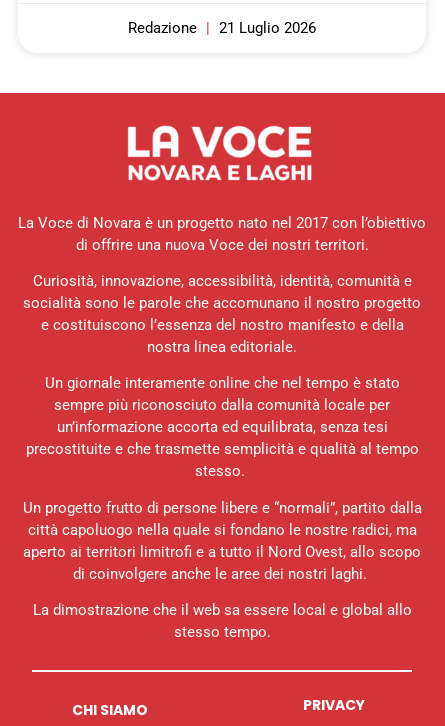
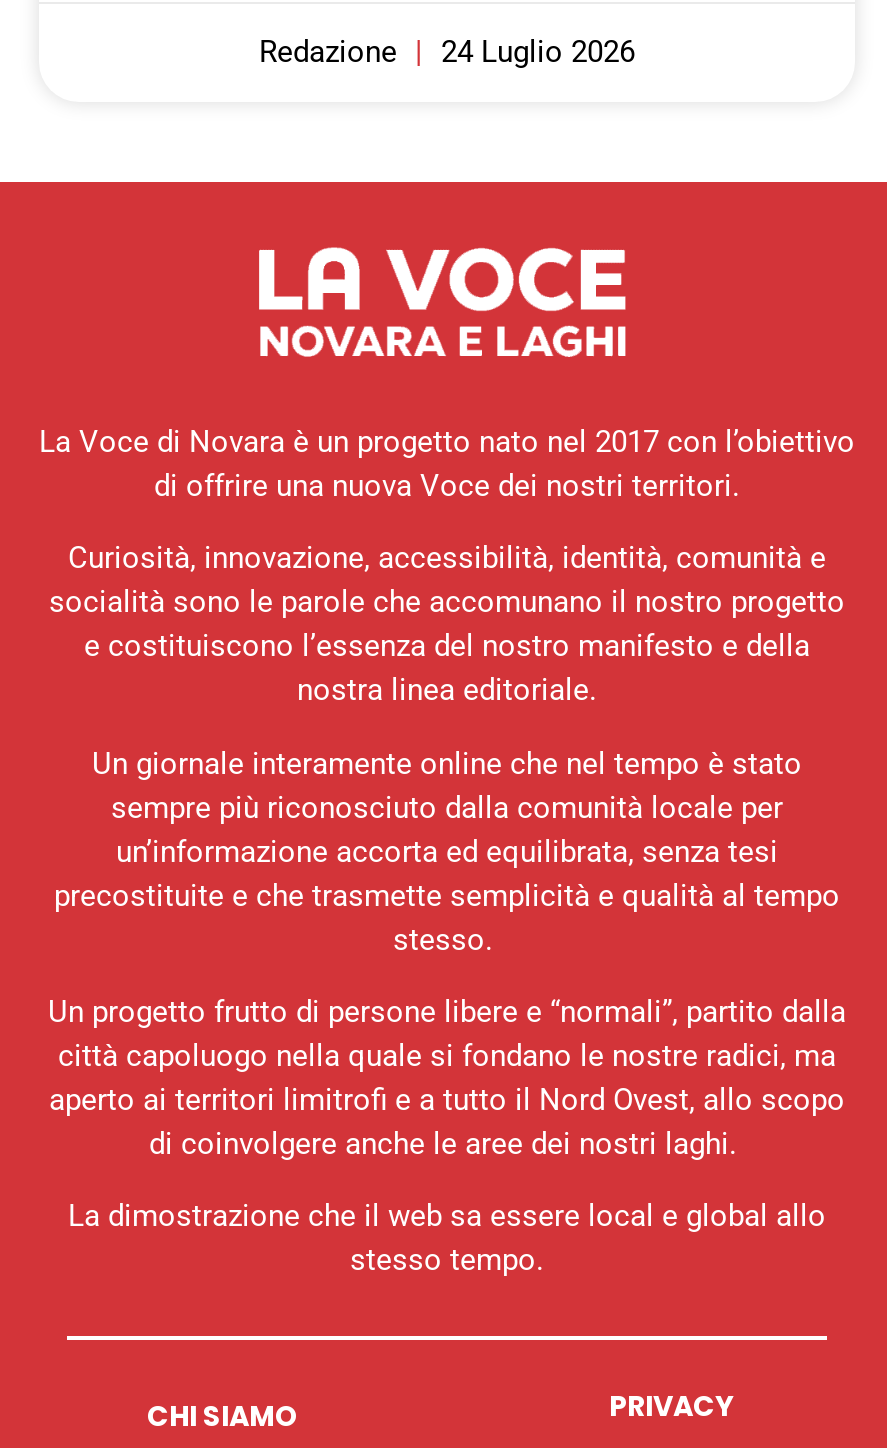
- Redazione 21 Luglio 2026
+ Redazione 24 Luglio 2026
